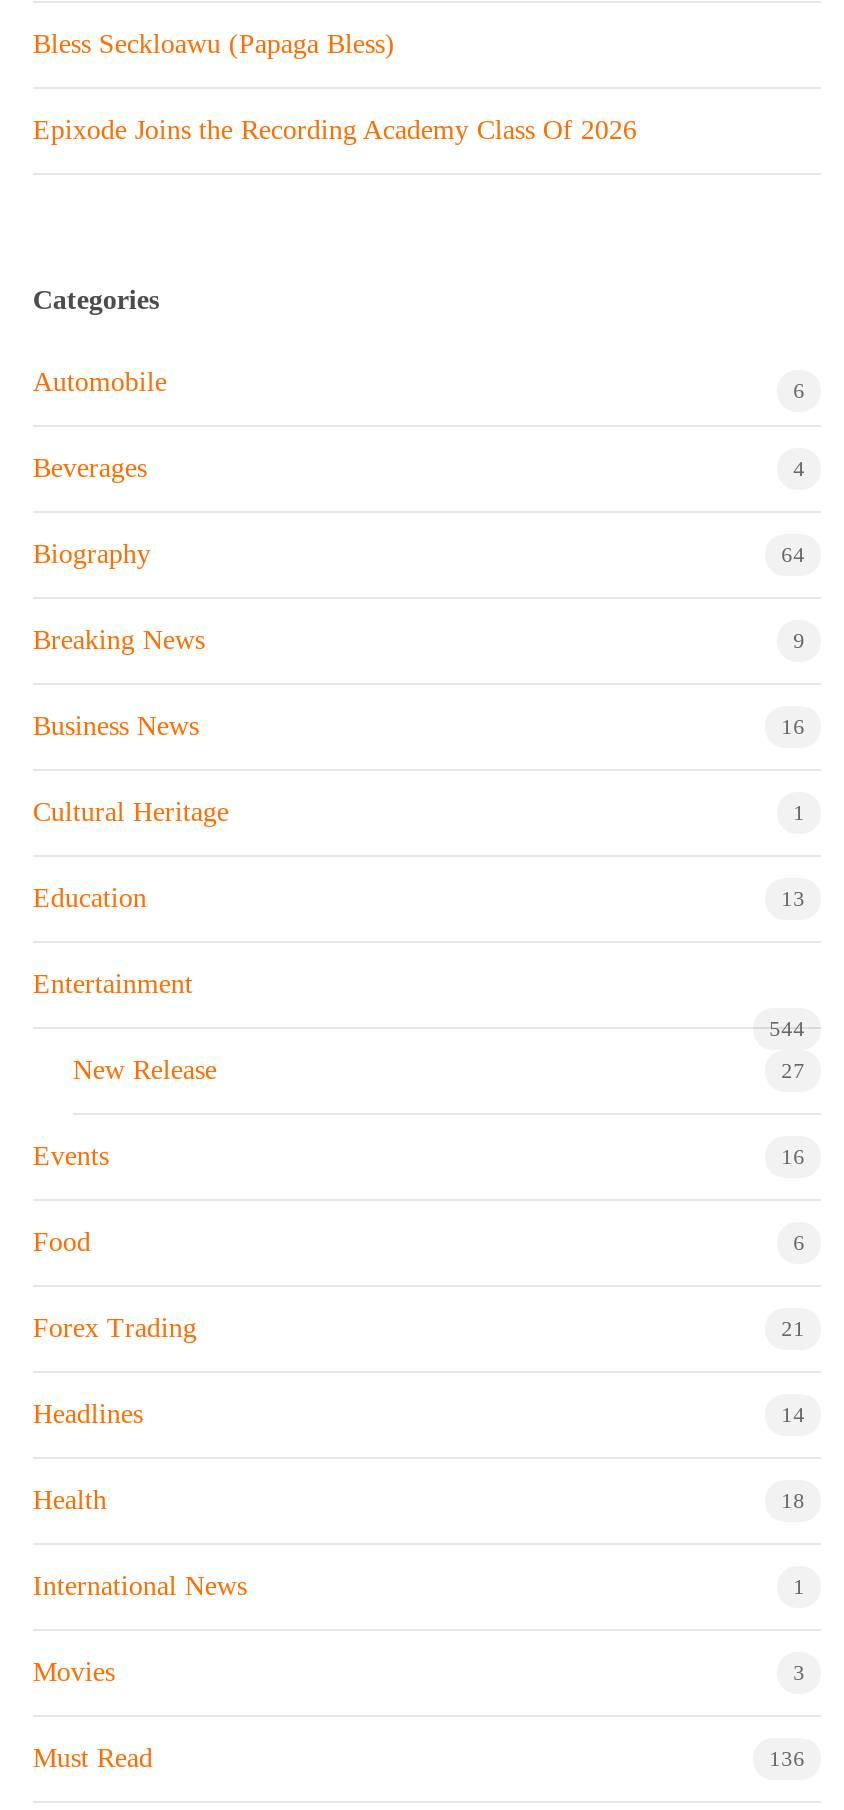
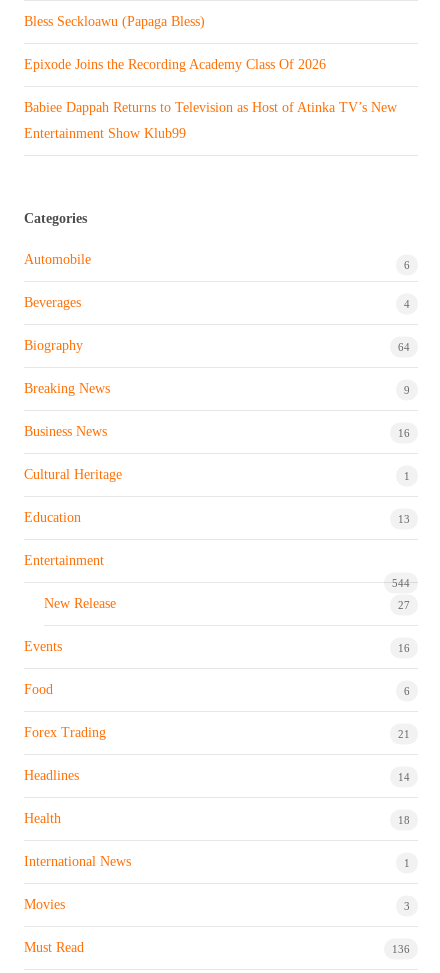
+ Babiee Dappah Returns to Television as Host of Atinka TV’s New
+ Entertainment Show Klub99
